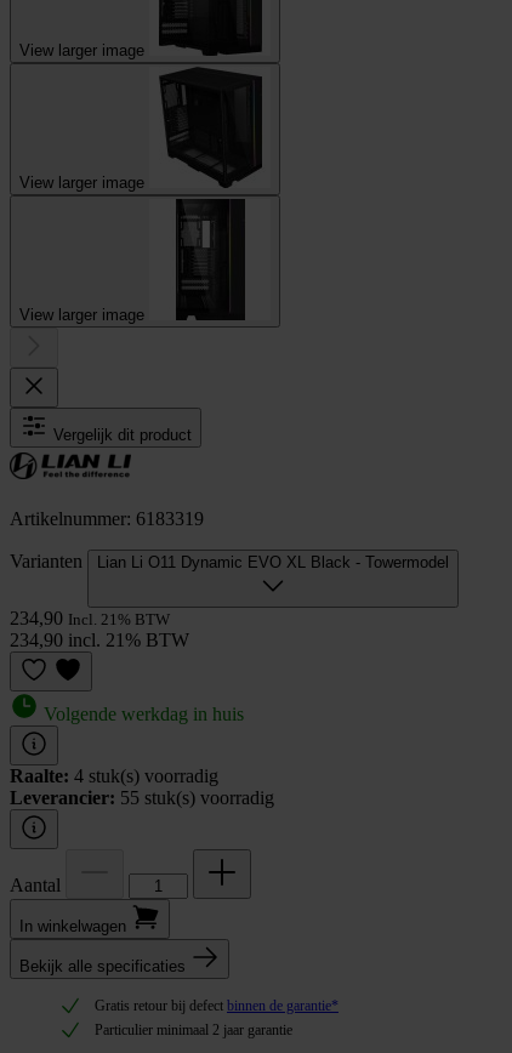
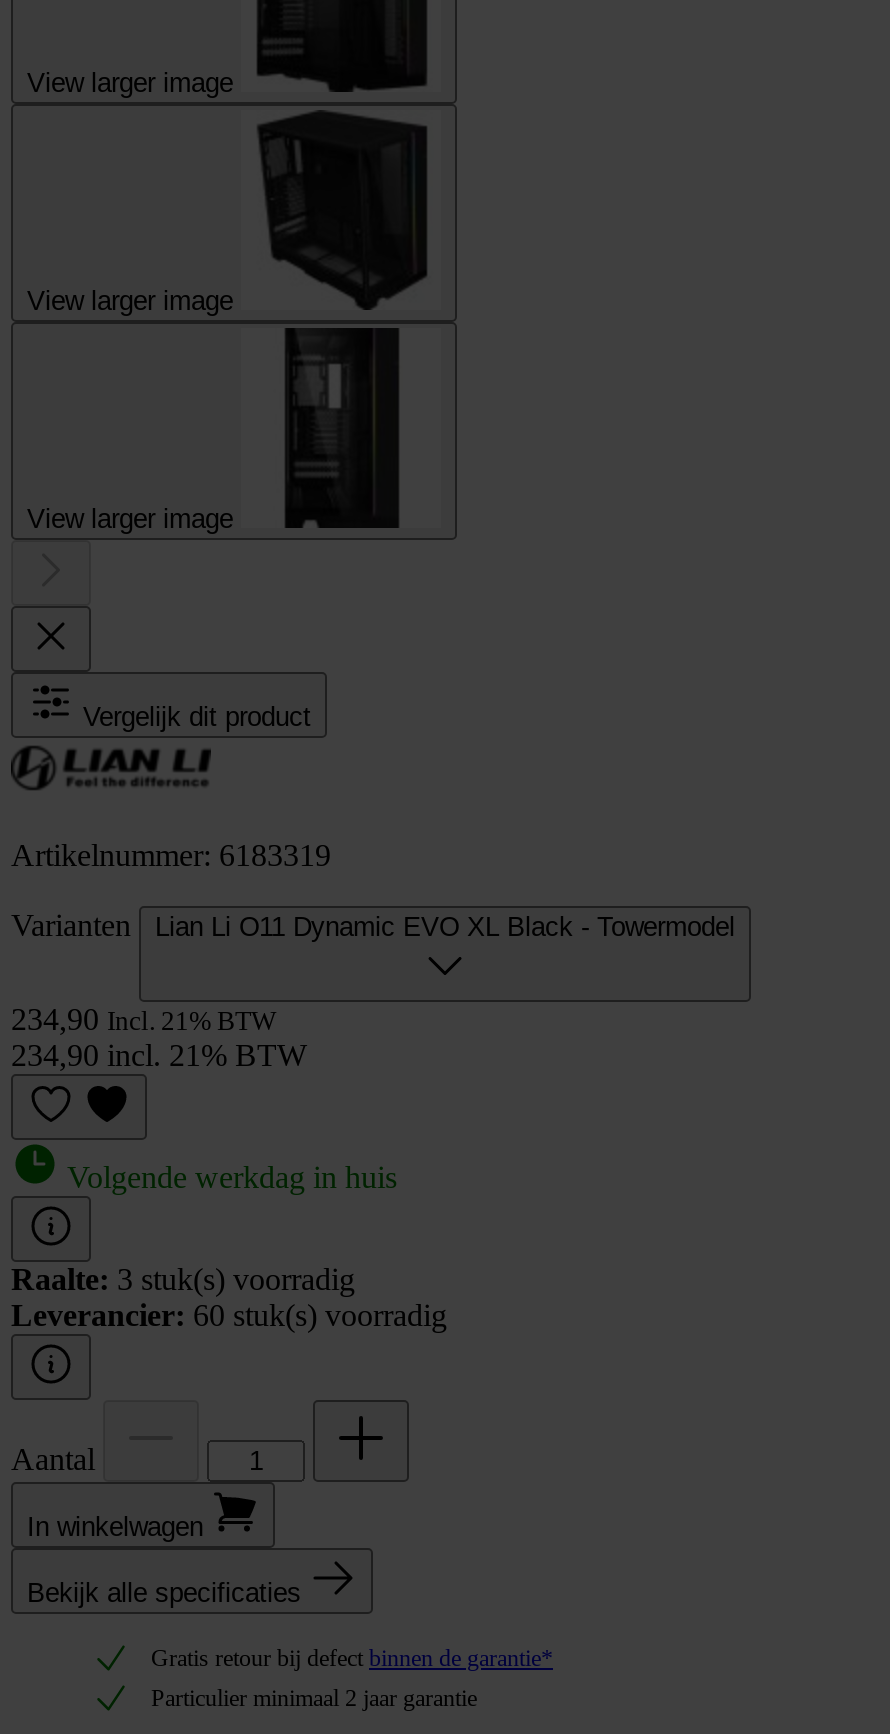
- Raalte: 4 stuk(s) voorradig
+ Raalte: 3 stuk(s) voorradig

- Leverancier: 55 stuk(s) voorradig
+ Leverancier: 60 stuk(s) voorradig
